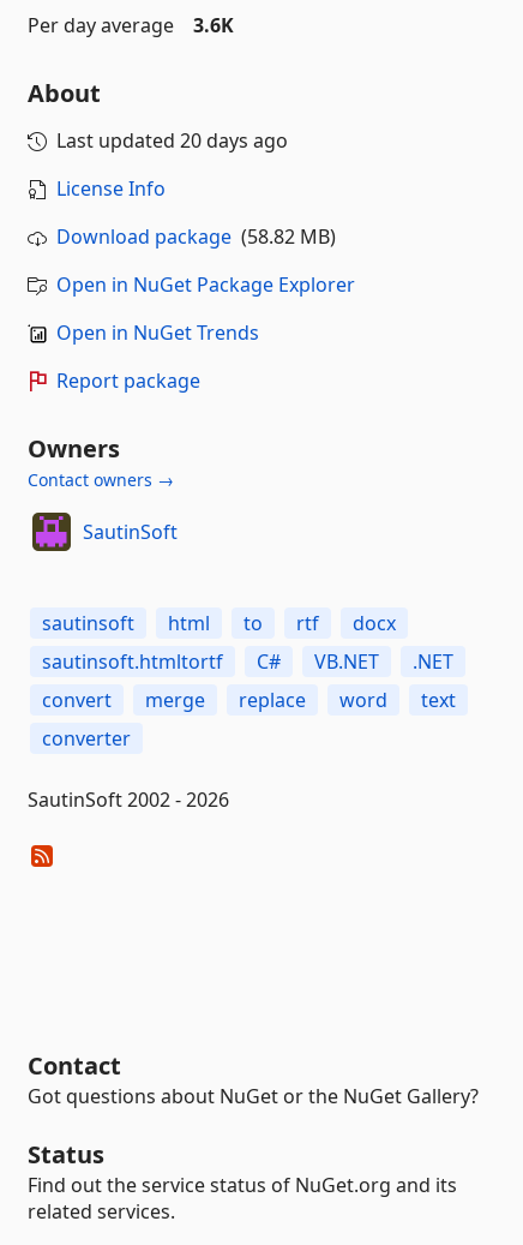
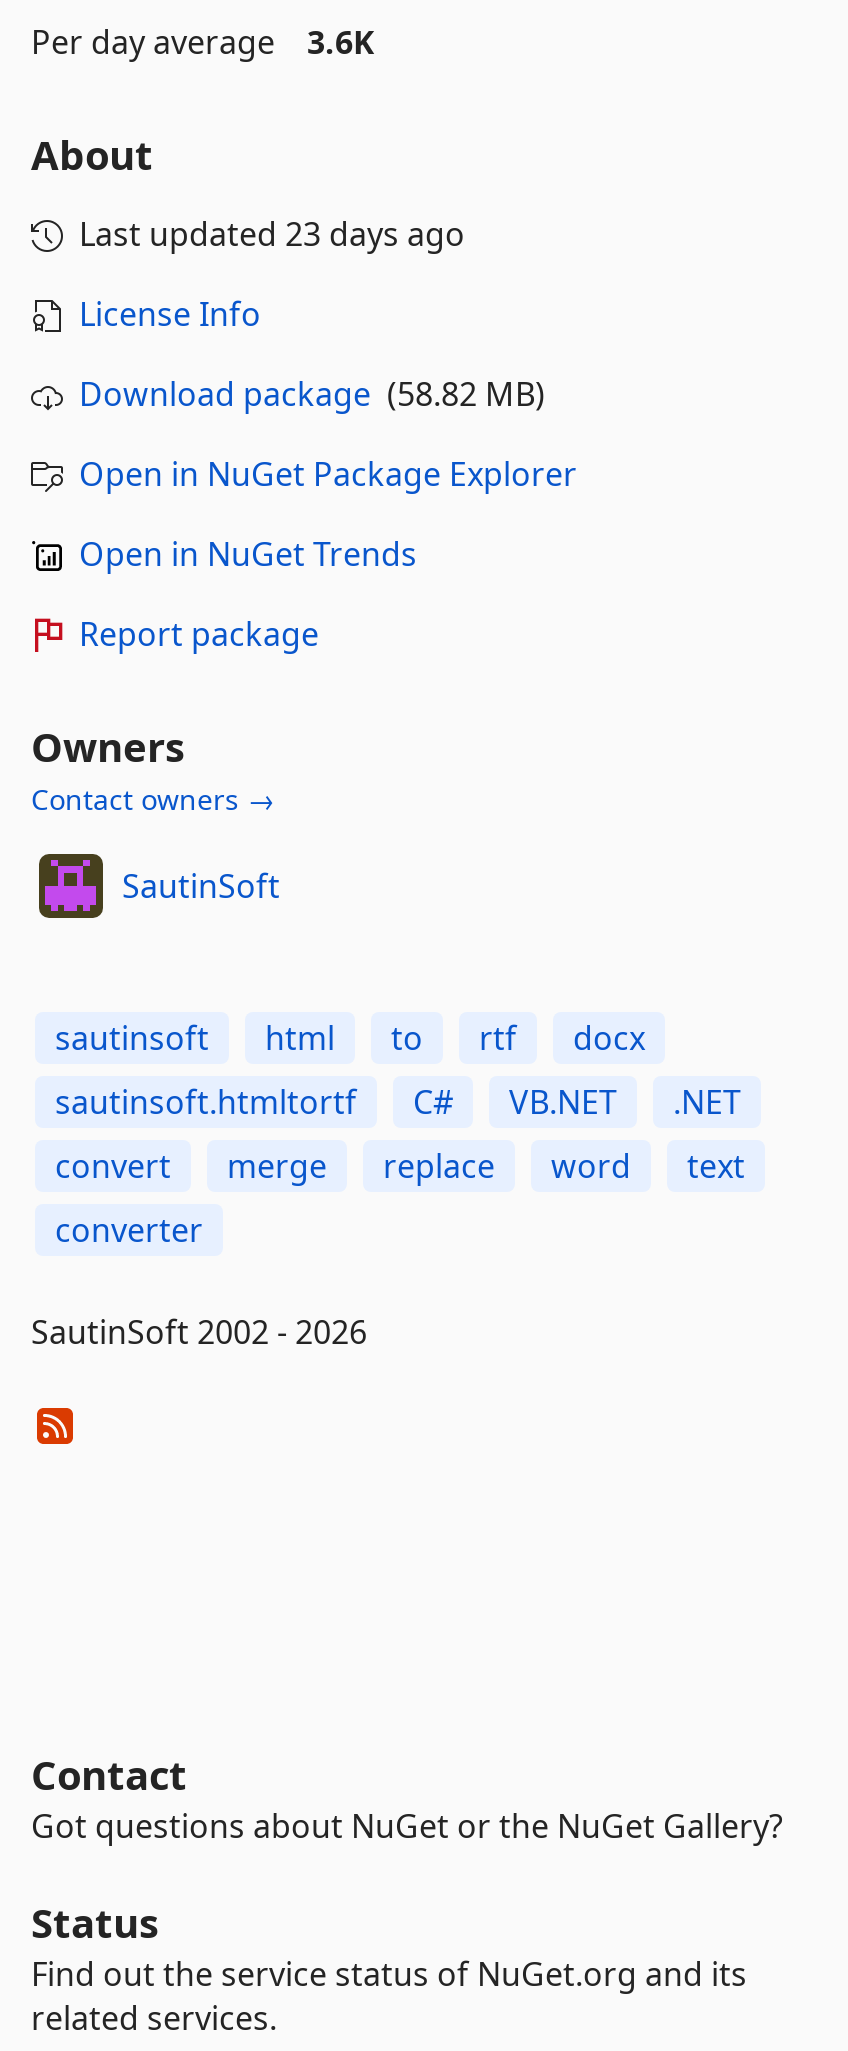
- Last updated 20 days ago
+ Last updated 23 days ago
